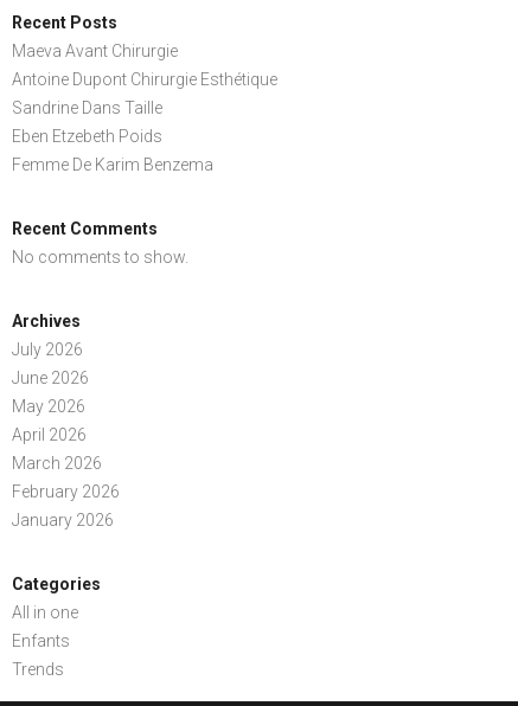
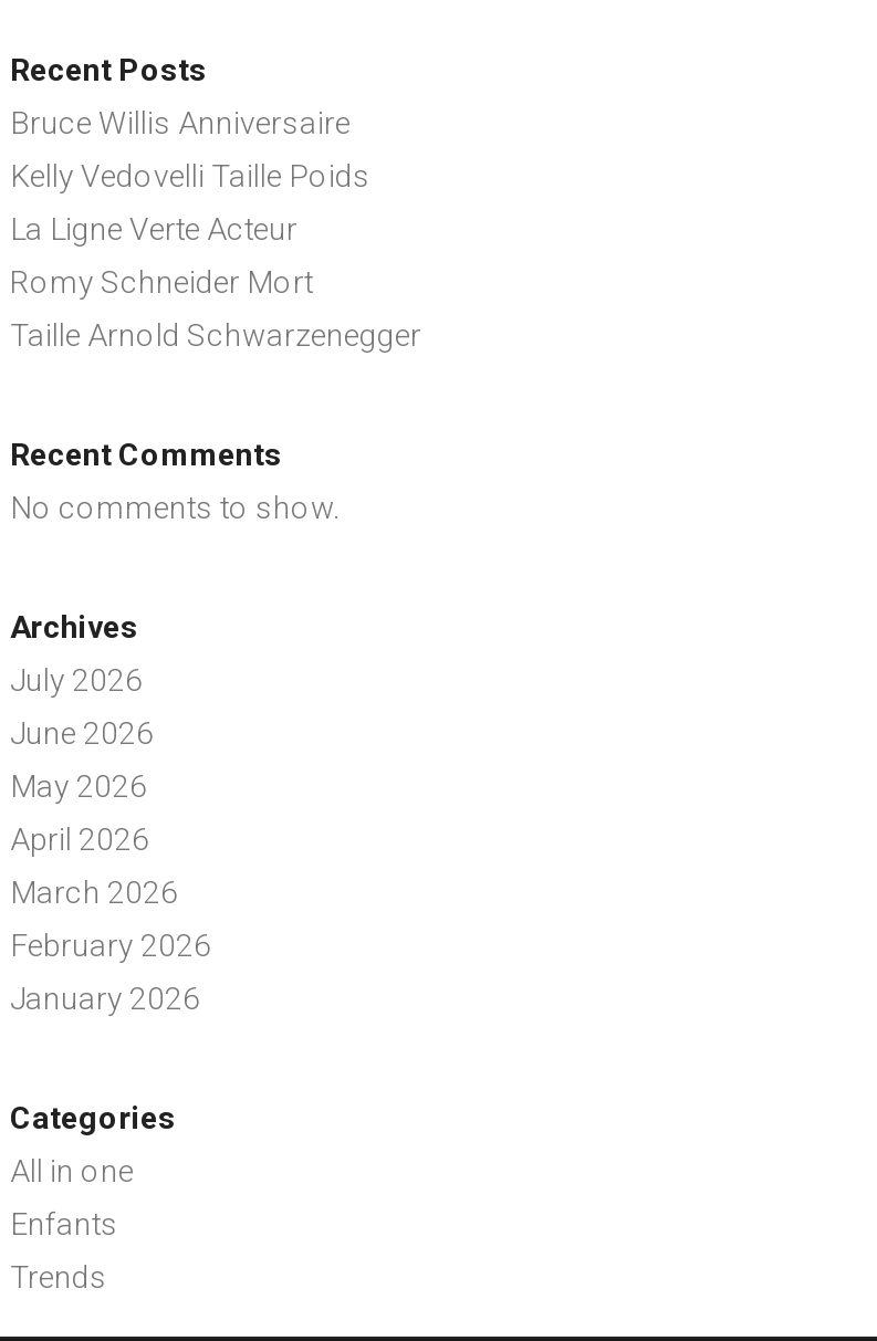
- Maeva Avant Chirurgie
+ Bruce Willis Anniversaire

- Antoine Dupont Chirurgie Esthétique
+ Kelly Vedovelli Taille Poids

- Sandrine Dans Taille
+ La Ligne Verte Acteur

- Eben Etzebeth Poids
+ Romy Schneider Mort

- Femme De Karim Benzema
+ Taille Arnold Schwarzenegger
